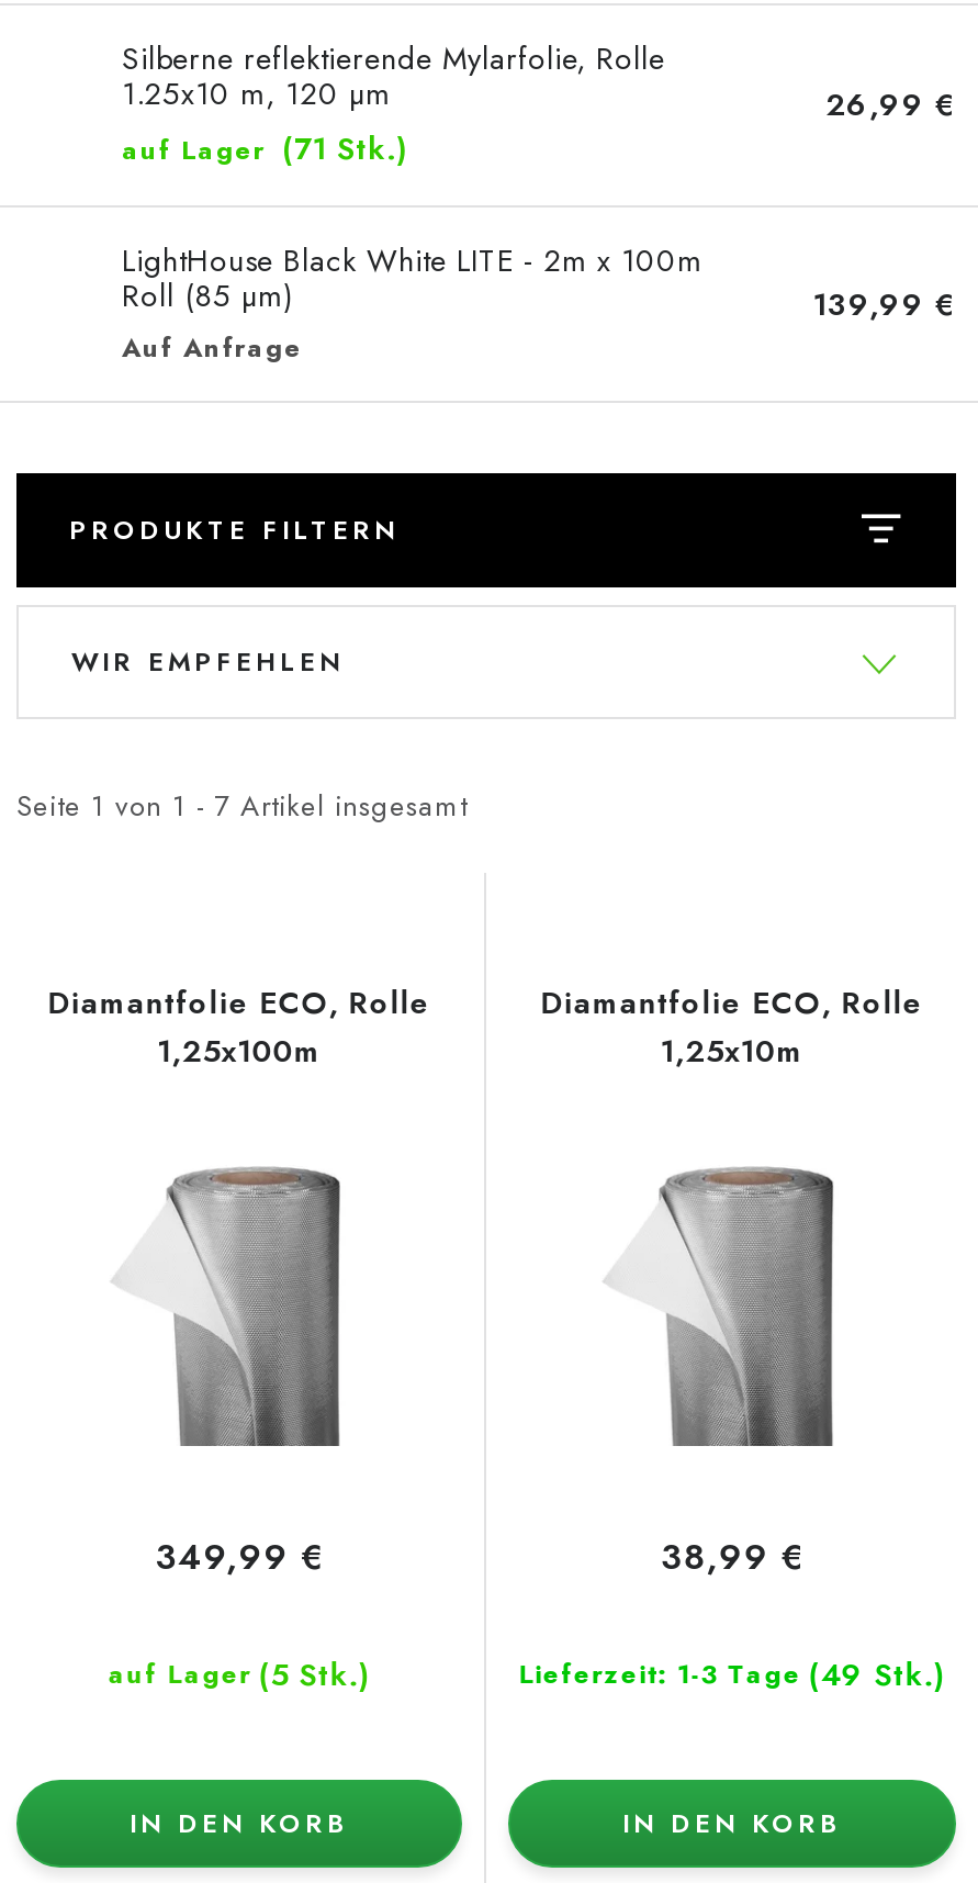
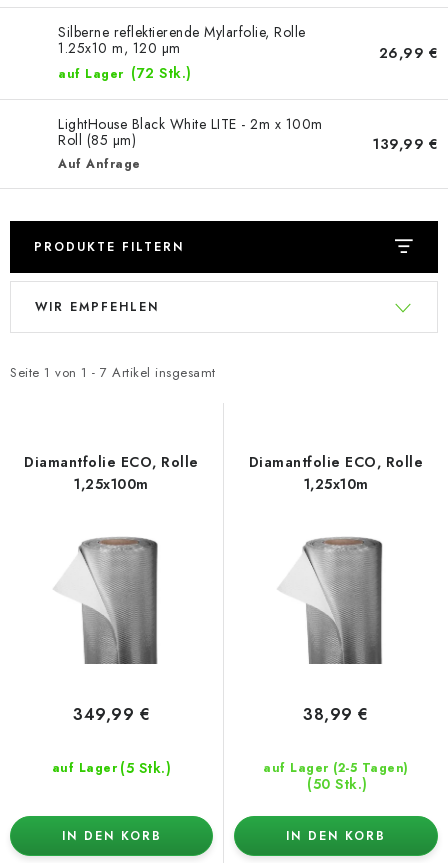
- auf Lager (71 Stk.)
+ auf Lager (72 Stk.)

- Lieferzeit: 1-3 Tage (49 Stk.)
+ auf Lager (2-5 Tagen)
+ (50 Stk.)
